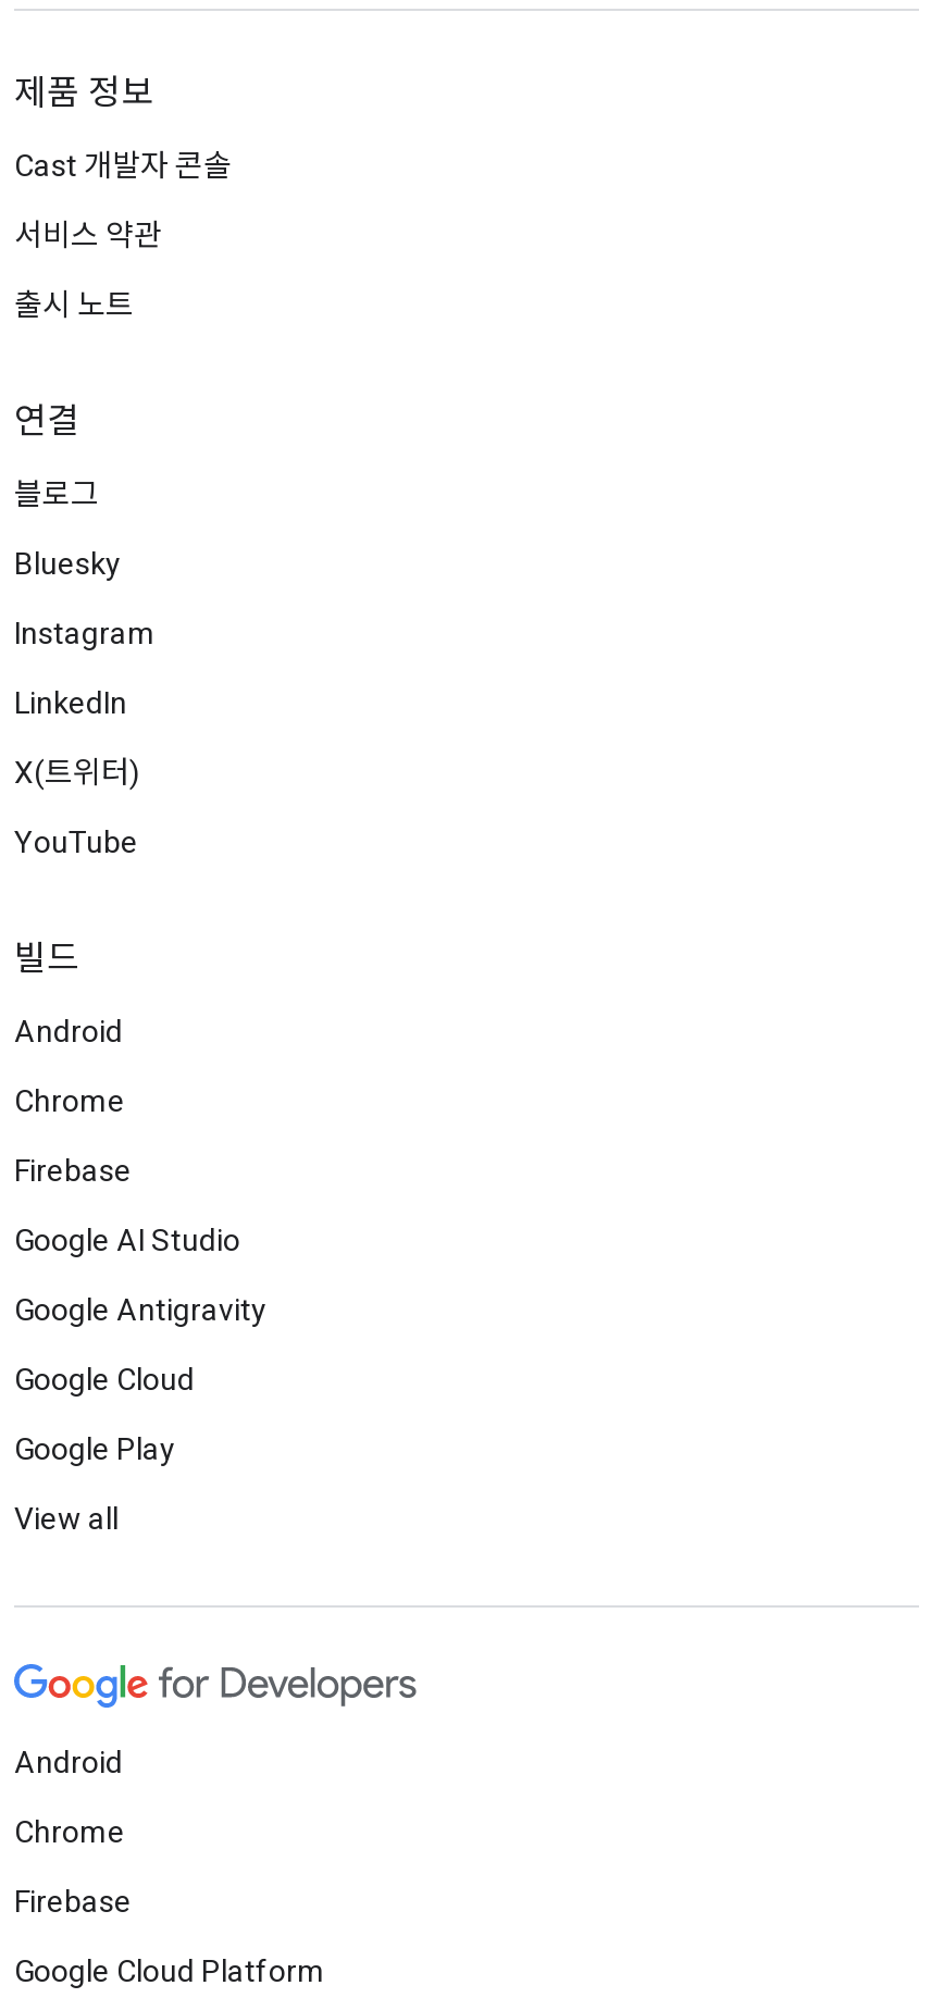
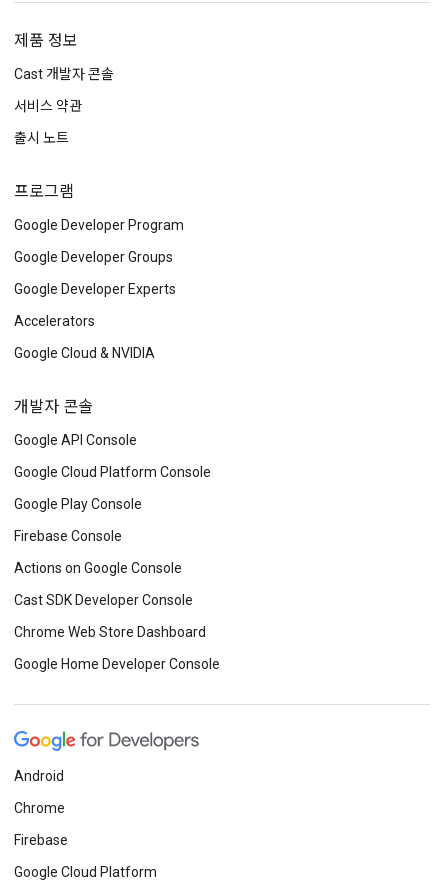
- 연결
- 블로그
- Bluesky
- Instagram
- LinkedIn
- X(트위터)
- YouTube
- 빌드
- Android
- Chrome
- Firebase
- Google AI Studio
- Google Antigravity
- Google Cloud
- Google Play
- View all
+ 프로그램
+ Google Developer Program
+ Google Developer Groups
+ Google Developer Experts
+ Accelerators
+ Google Cloud & NVIDIA
+ 개발자 콘솔
+ Google API Console
+ Google Cloud Platform Console
+ Google Play Console
+ Firebase Console
+ Actions on Google Console
+ Cast SDK Developer Console
+ Chrome Web Store Dashboard
+ Google Home Developer Console
